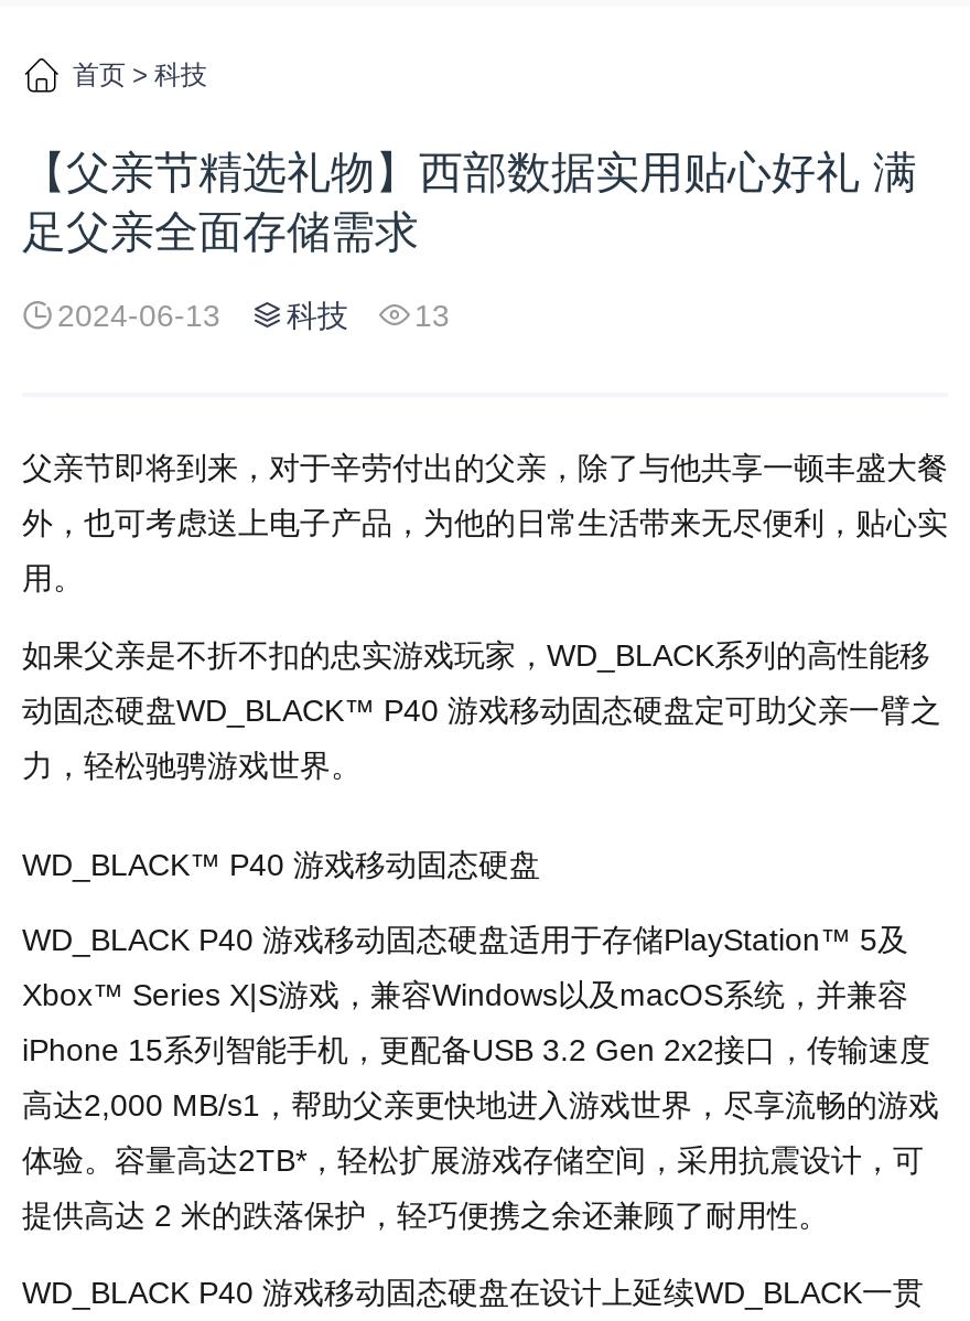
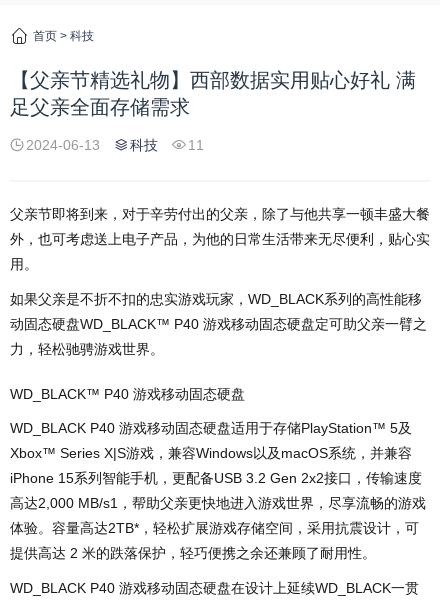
- 2024-06-13 科技 13
+ 2024-06-13 科技 11
